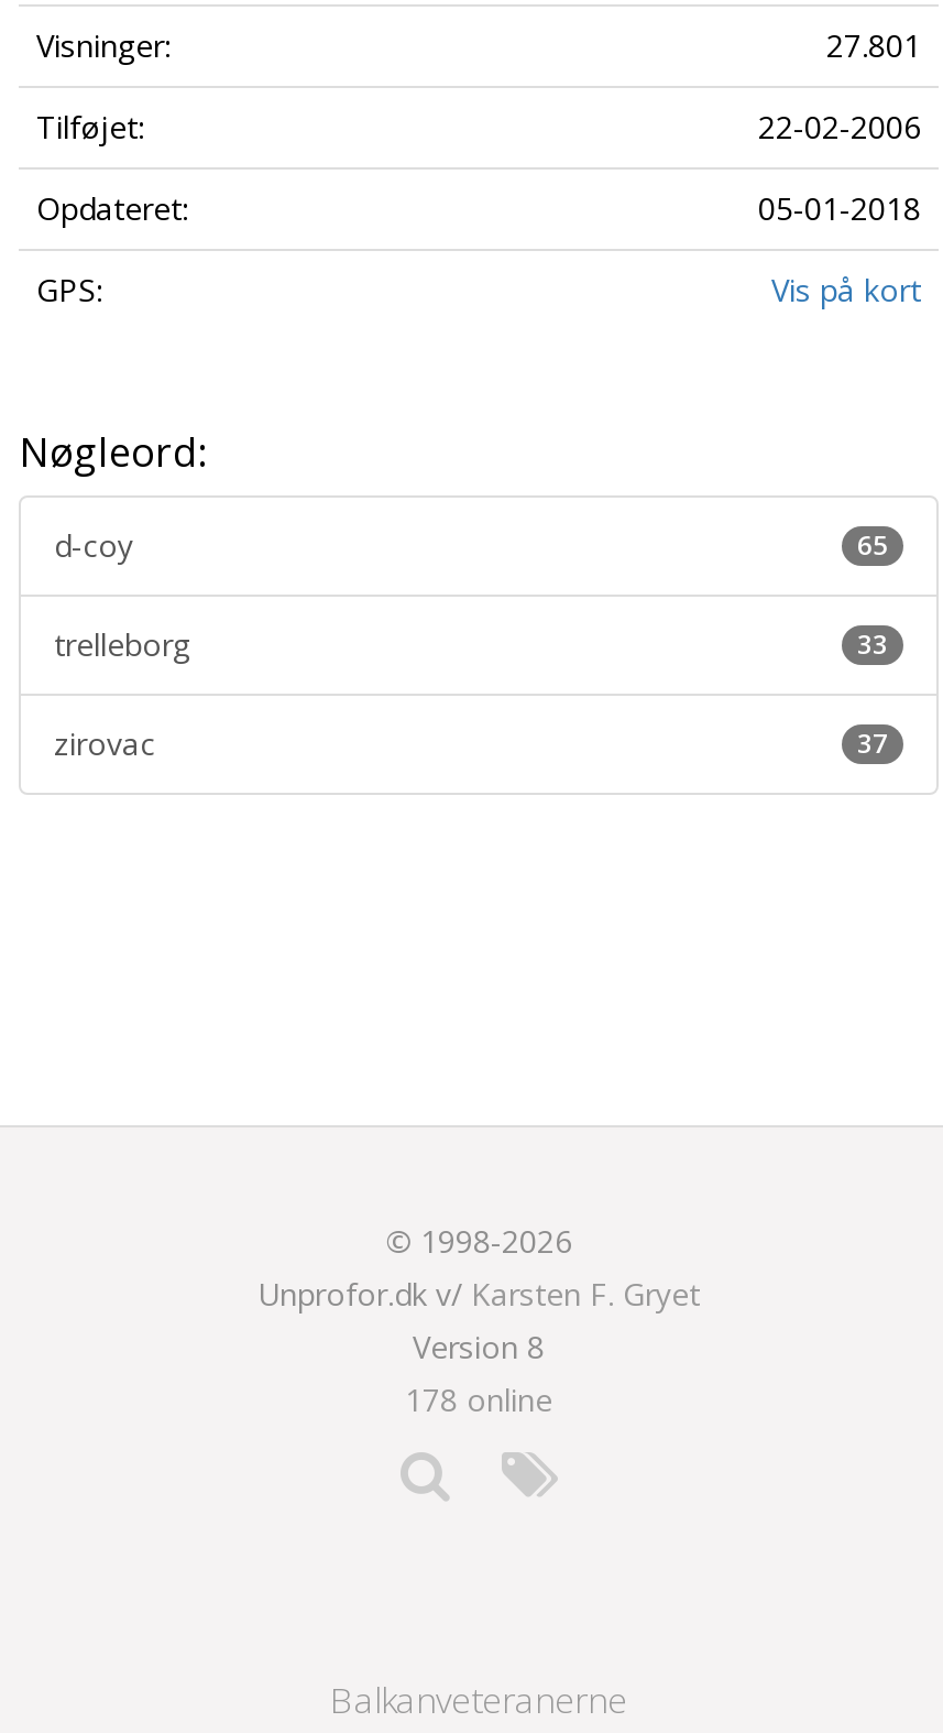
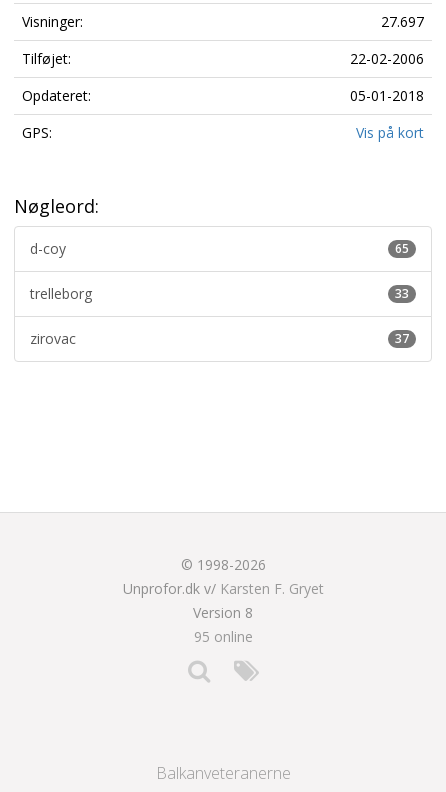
- 27.801
+ 27.697

- 178 online
+ 95 online
